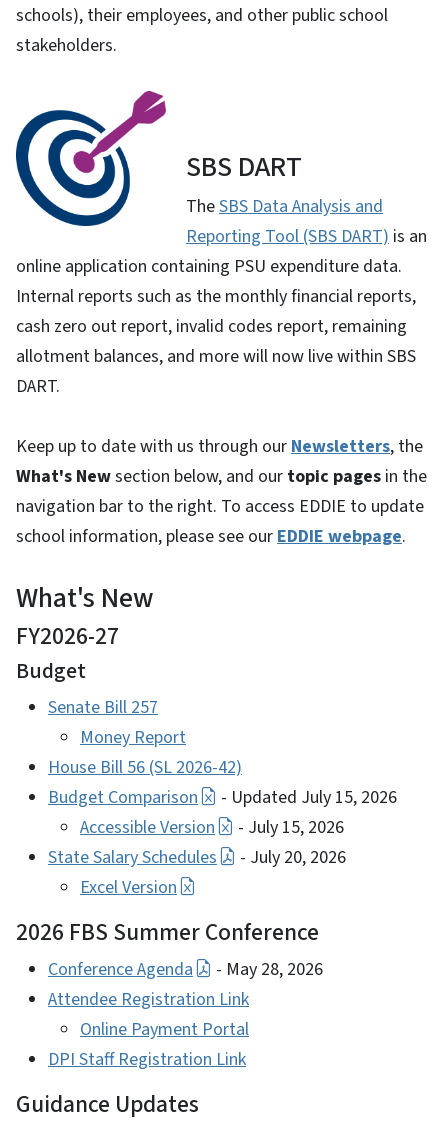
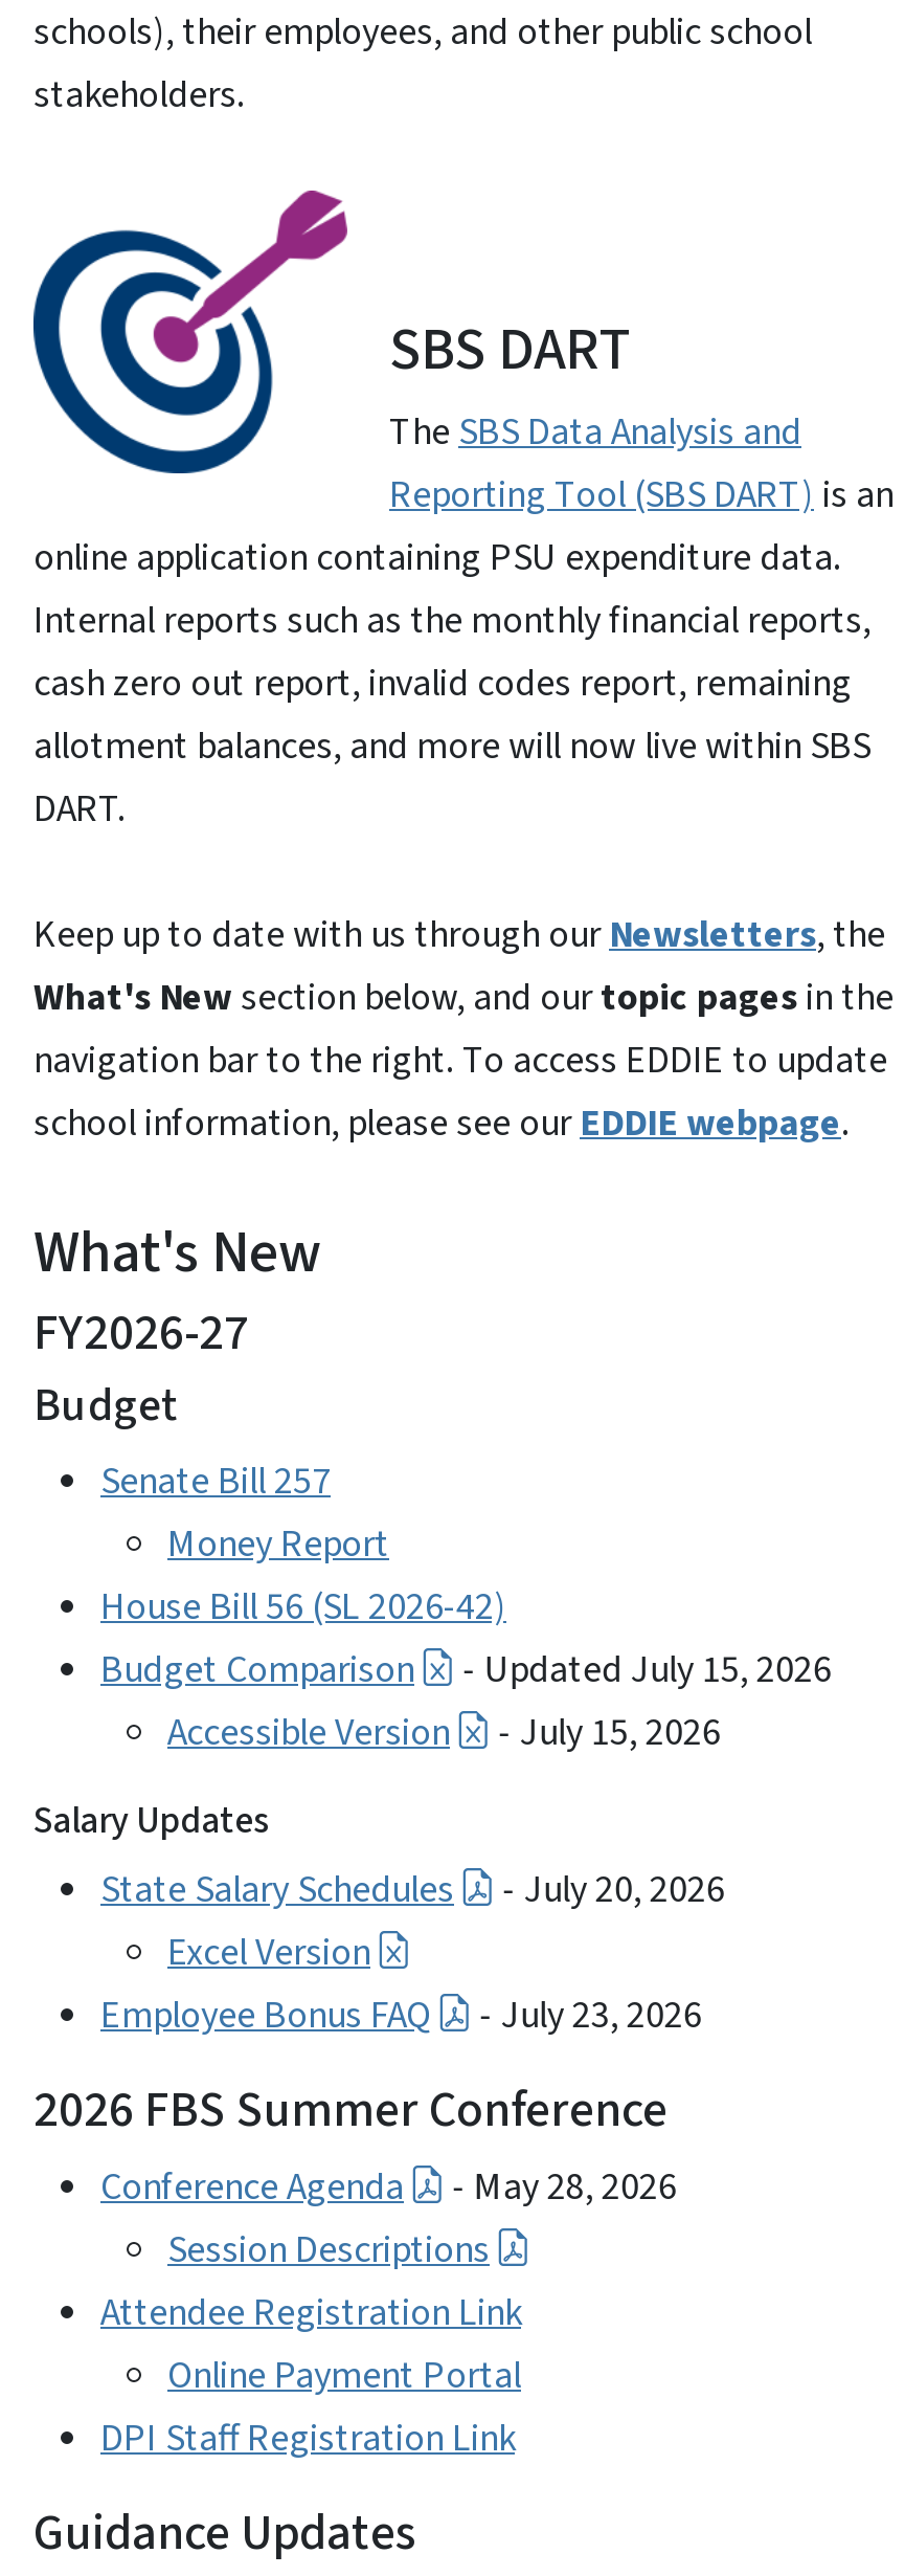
+ Salary Updates

+ Employee Bonus FAQ
+ - July 23, 2026

+ Session Descriptions
